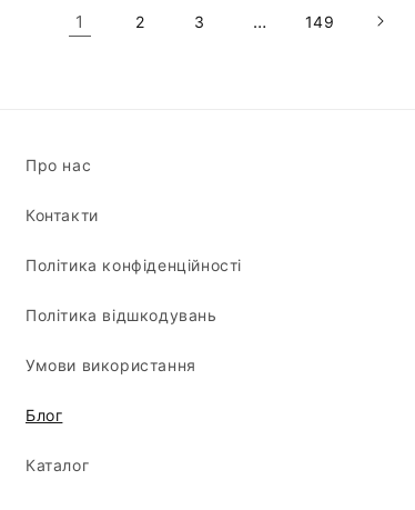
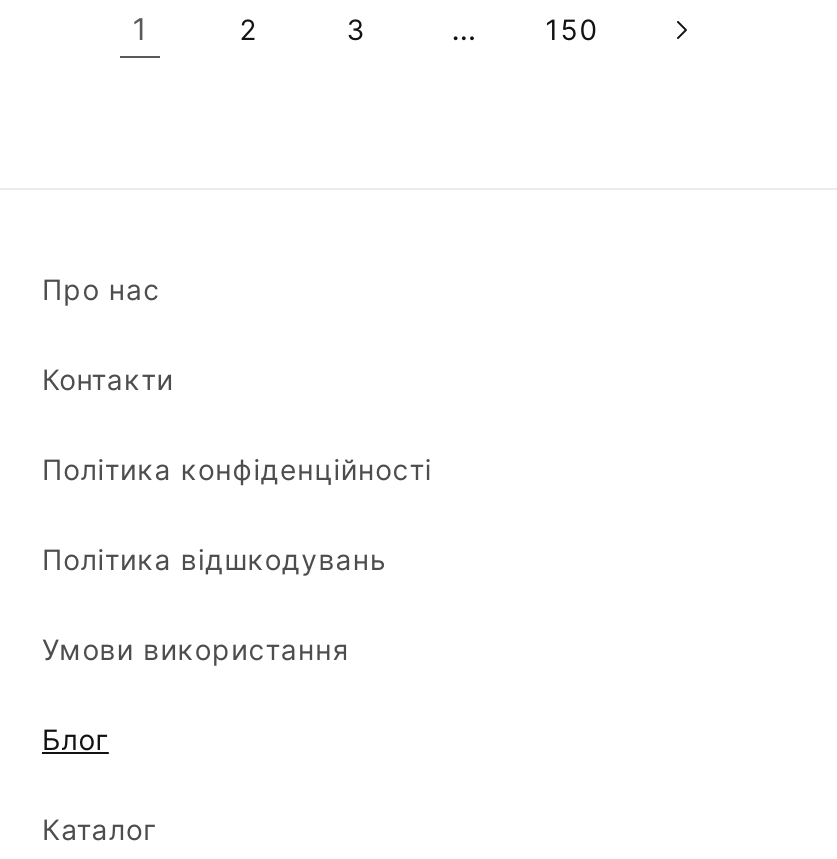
- 149
+ 150
